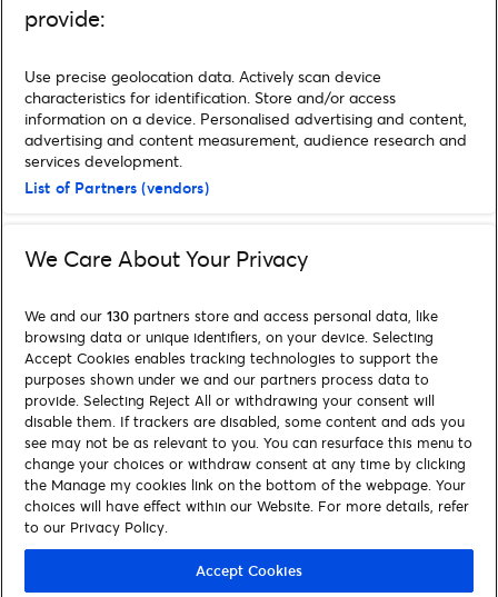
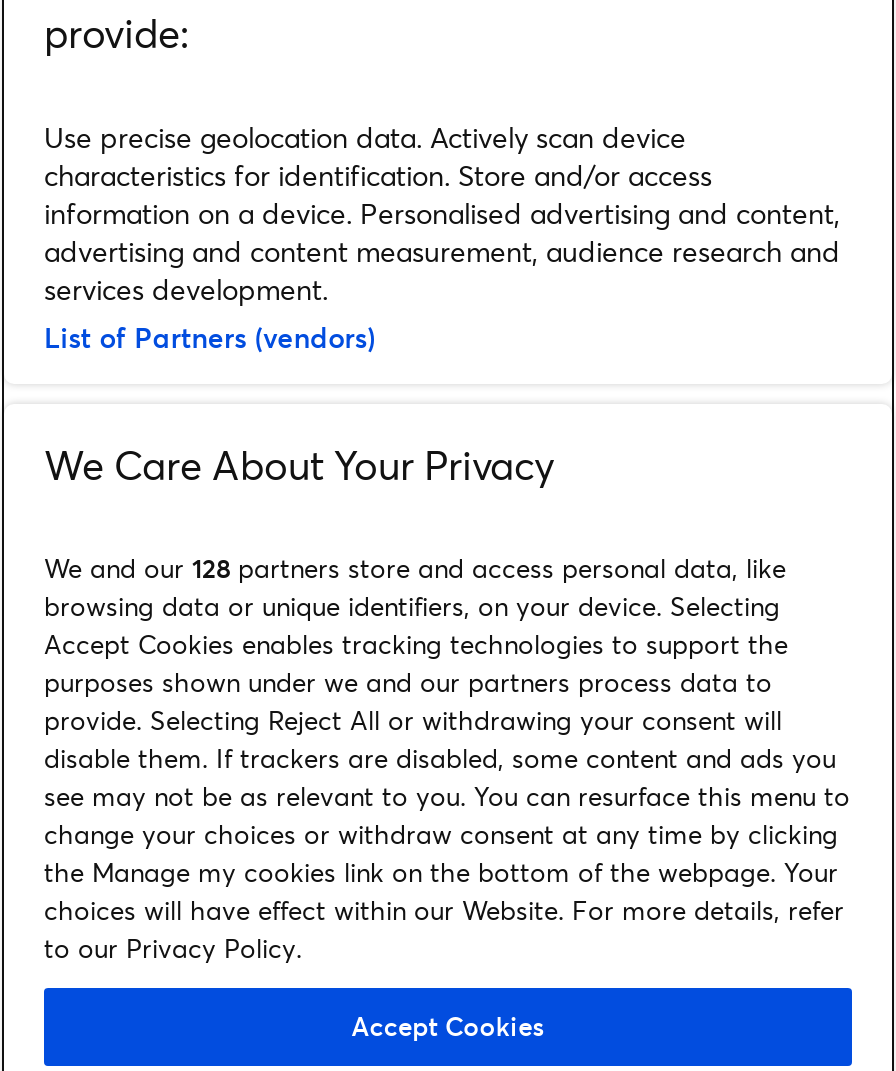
- We and our 130 partners store and access personal data, like
+ We and our 128 partners store and access personal data, like
